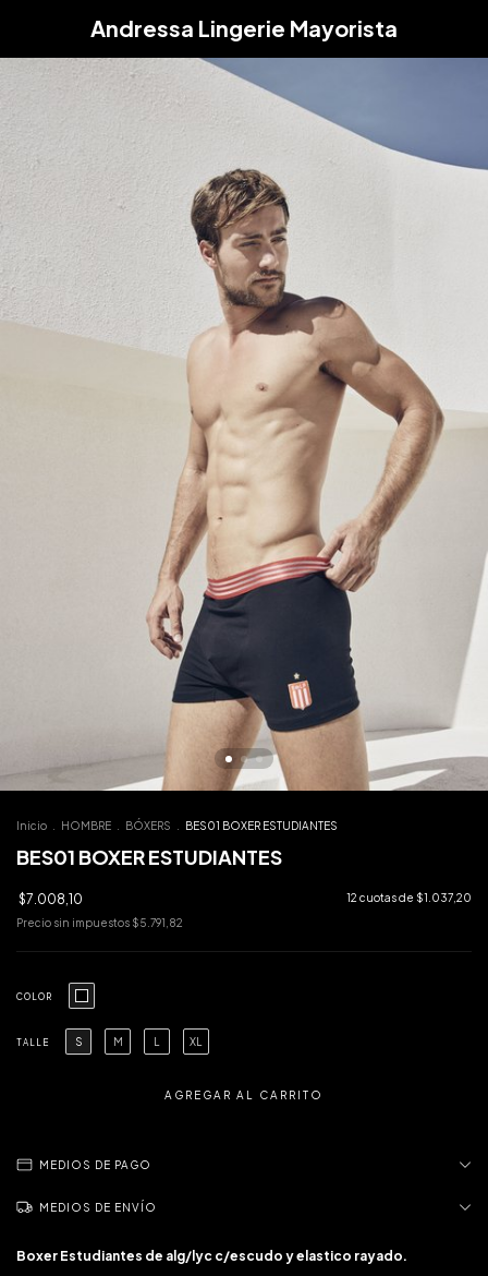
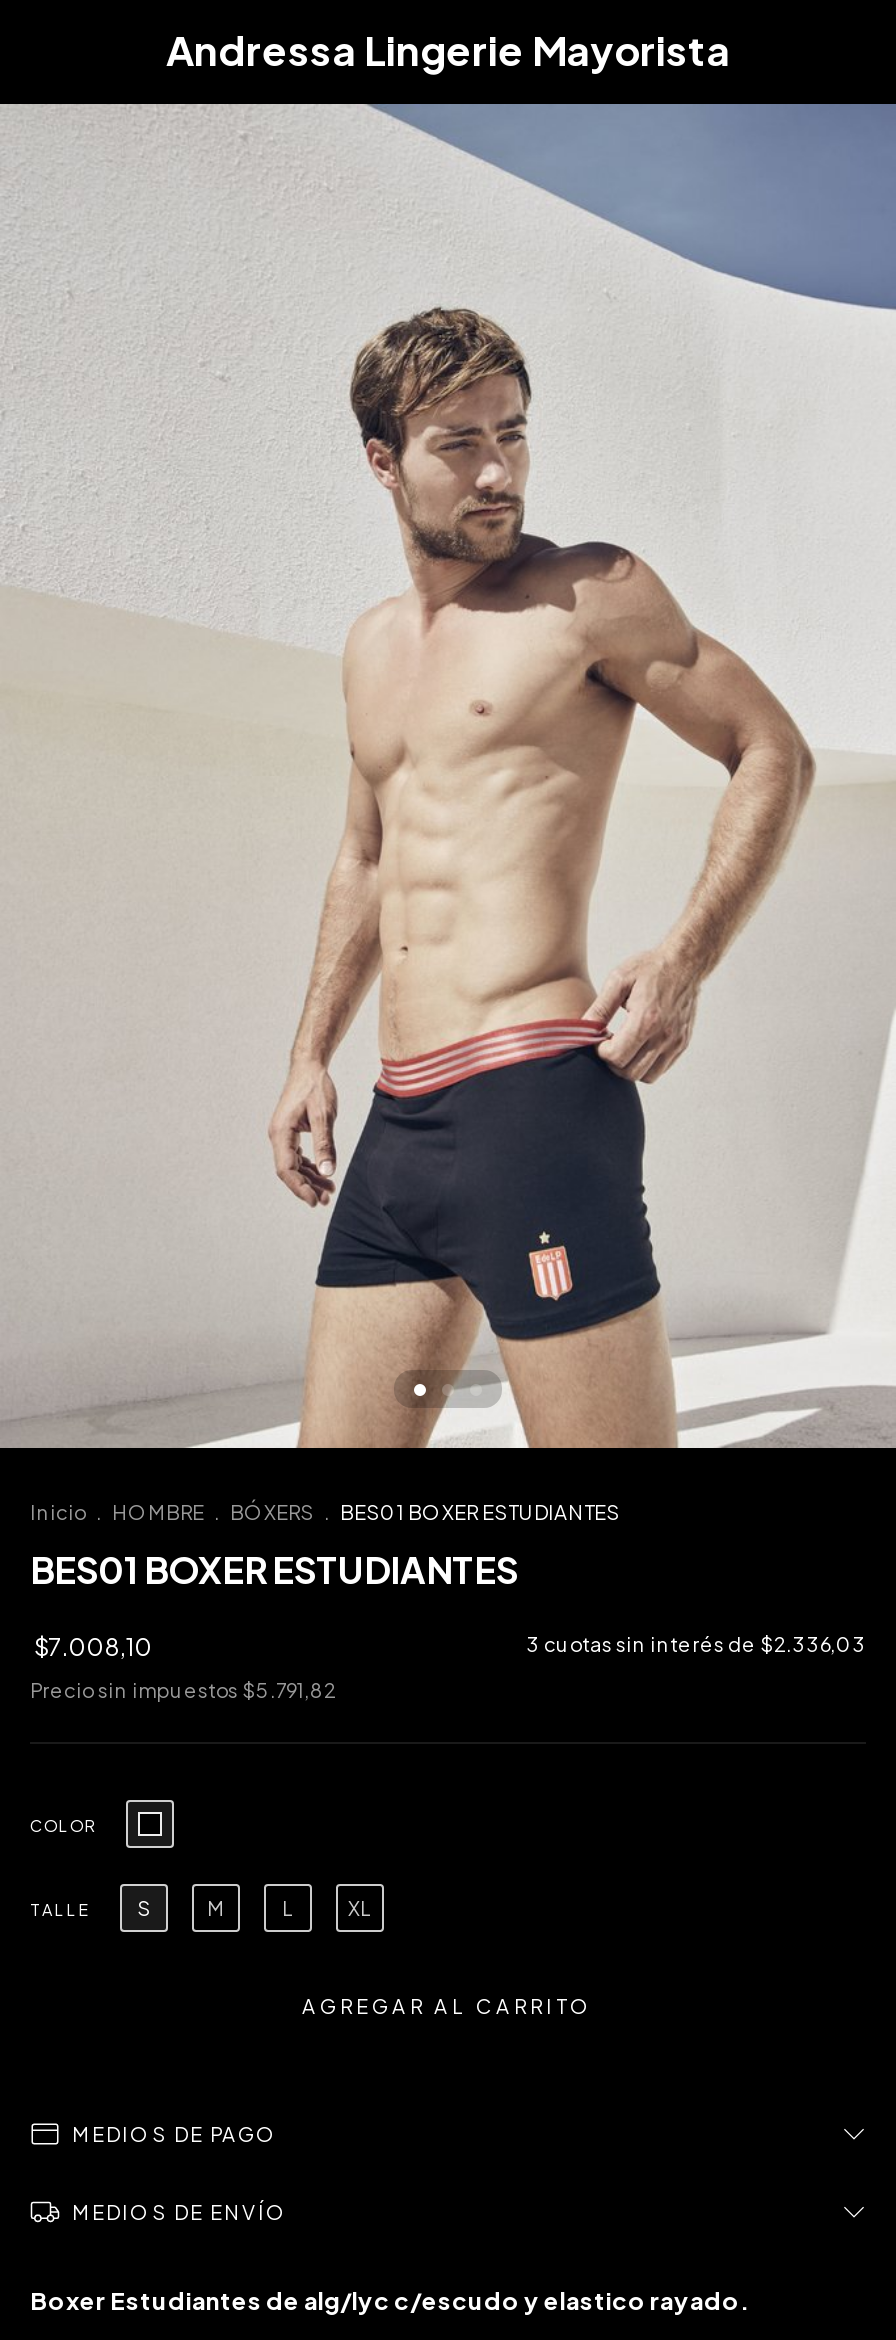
- 12 cuotas de $1.037,20
+ 3 cuotas sin interés de $2.336,03
